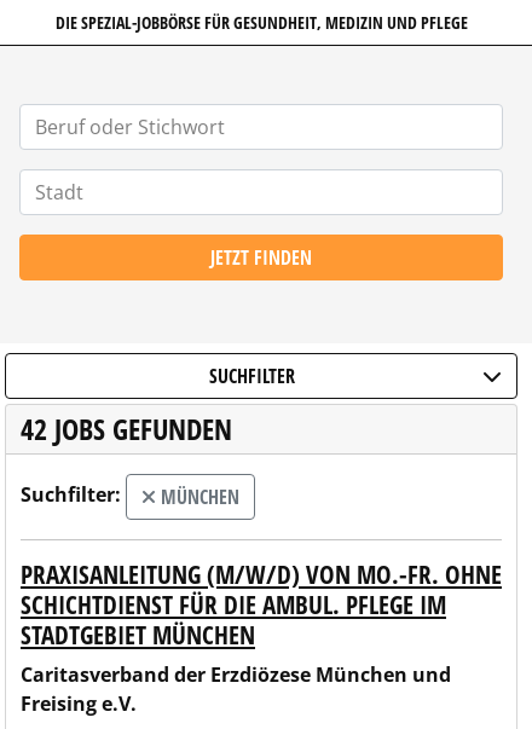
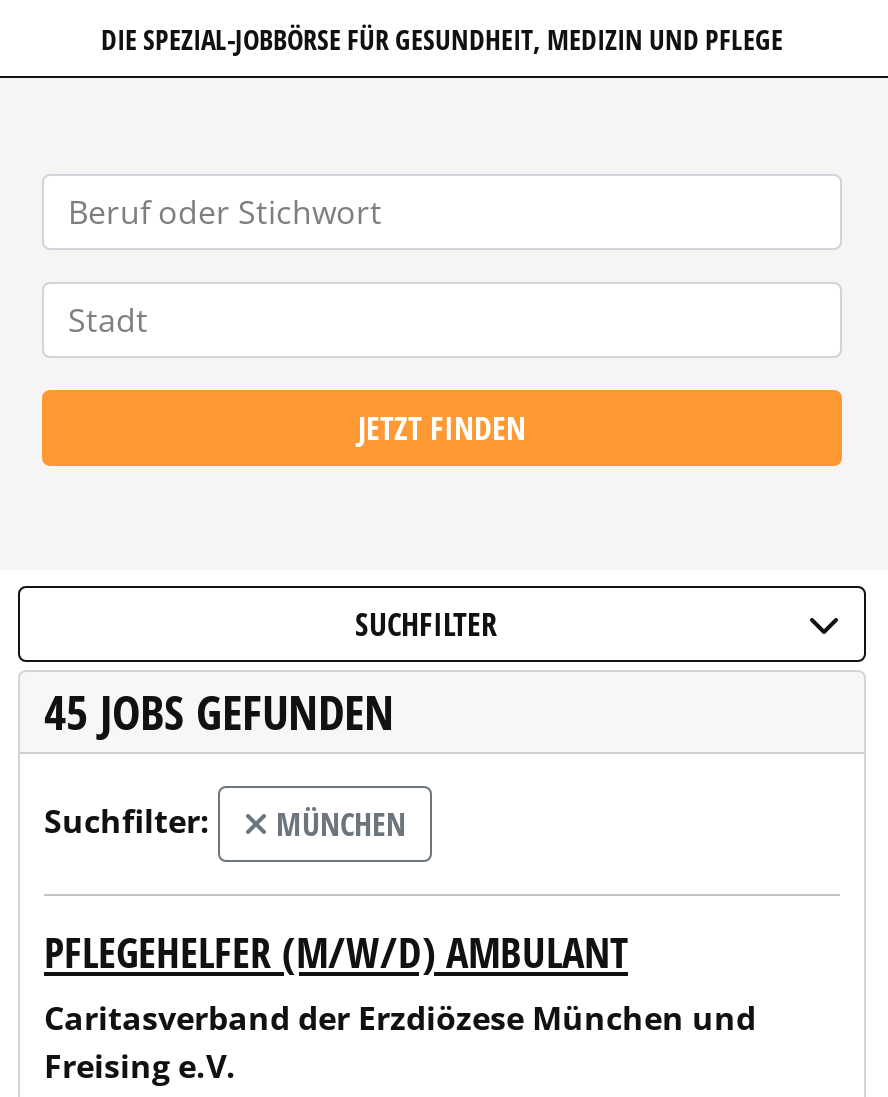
- 42 JOBS GEFUNDEN
+ 45 JOBS GEFUNDEN

- PRAXISANLEITUNG (M/W/D) VON MO.-FR. OHNE
- SCHICHTDIENST FÜR DIE AMBUL. PFLEGE IM
- STADTGEBIET MÜNCHEN
+ PFLEGEHELFER (M/W/D) AMBULANT
